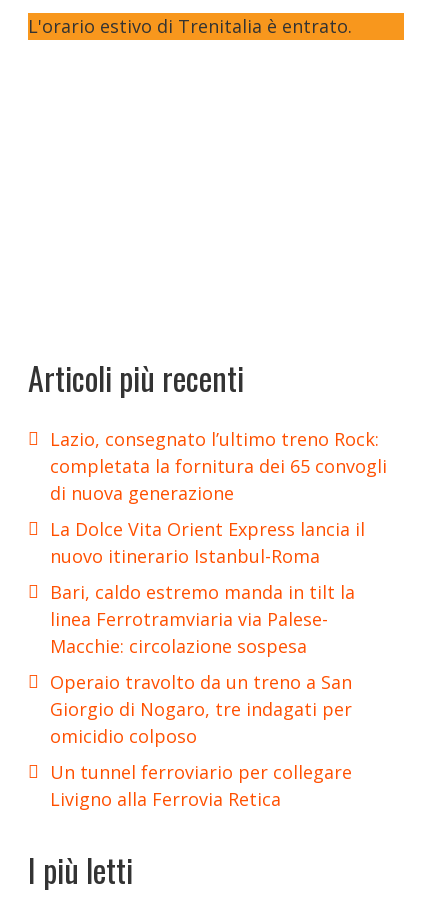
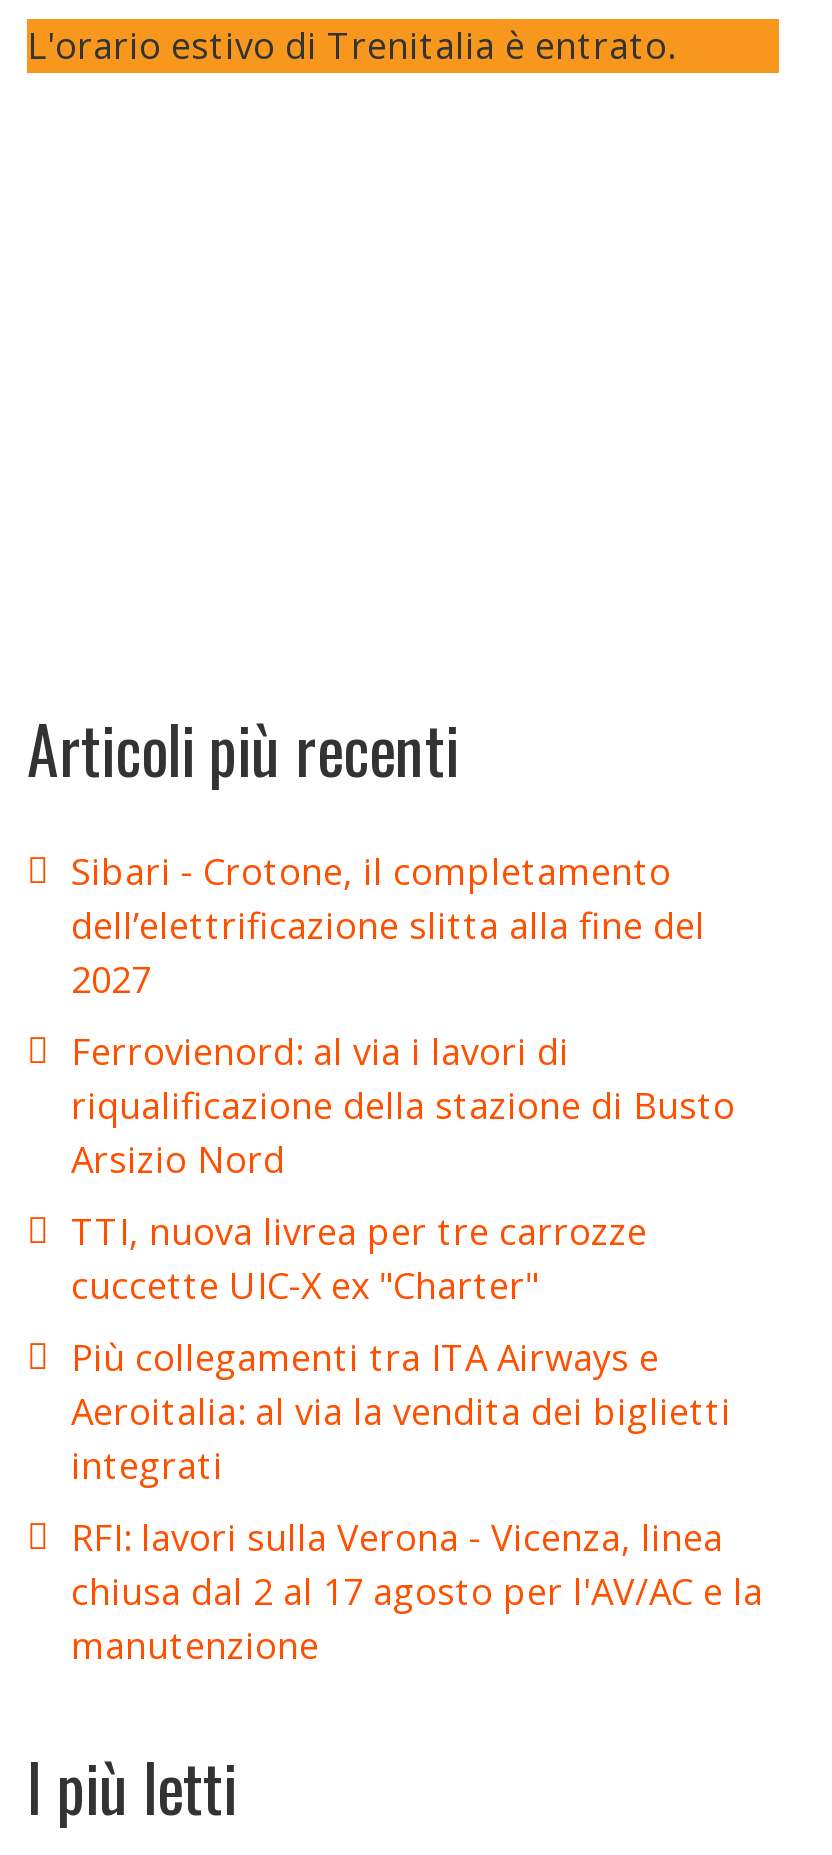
- Lazio, consegnato l’ultimo treno Rock:
- completata la fornitura dei 65 convogli
- di nuova generazione
+ Sibari - Crotone, il completamento
+ dell’elettrificazione slitta alla fine del
+ 2027

- La Dolce Vita Orient Express lancia il
- nuovo itinerario Istanbul-Roma
+ Ferrovienord: al via i lavori di
+ riqualificazione della stazione di Busto
+ Arsizio Nord

- Bari, caldo estremo manda in tilt la
- linea Ferrotramviaria via Palese-
- Macchie: circolazione sospesa
+ TTI, nuova livrea per tre carrozze
+ cuccette UIC-X ex "Charter"

- Operaio travolto da un treno a San
- Giorgio di Nogaro, tre indagati per
- omicidio colposo
+ Più collegamenti tra ITA Airways e
+ Aeroitalia: al via la vendita dei biglietti
+ integrati

- Un tunnel ferroviario per collegare
- Livigno alla Ferrovia Retica
+ RFI: lavori sulla Verona - Vicenza, linea
+ chiusa dal 2 al 17 agosto per l'AV/AC e la
+ manutenzione
